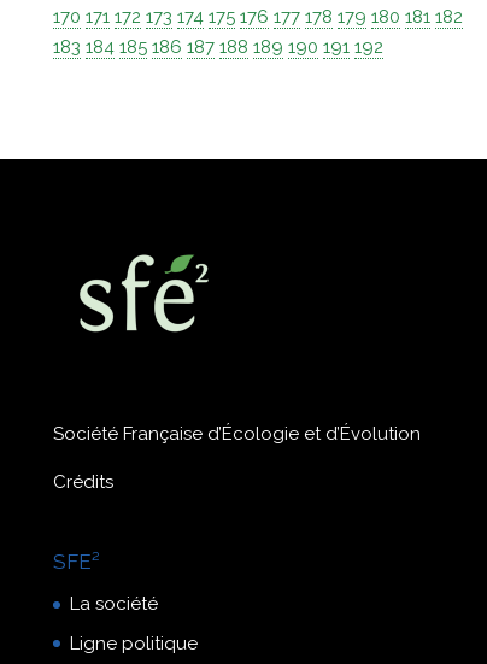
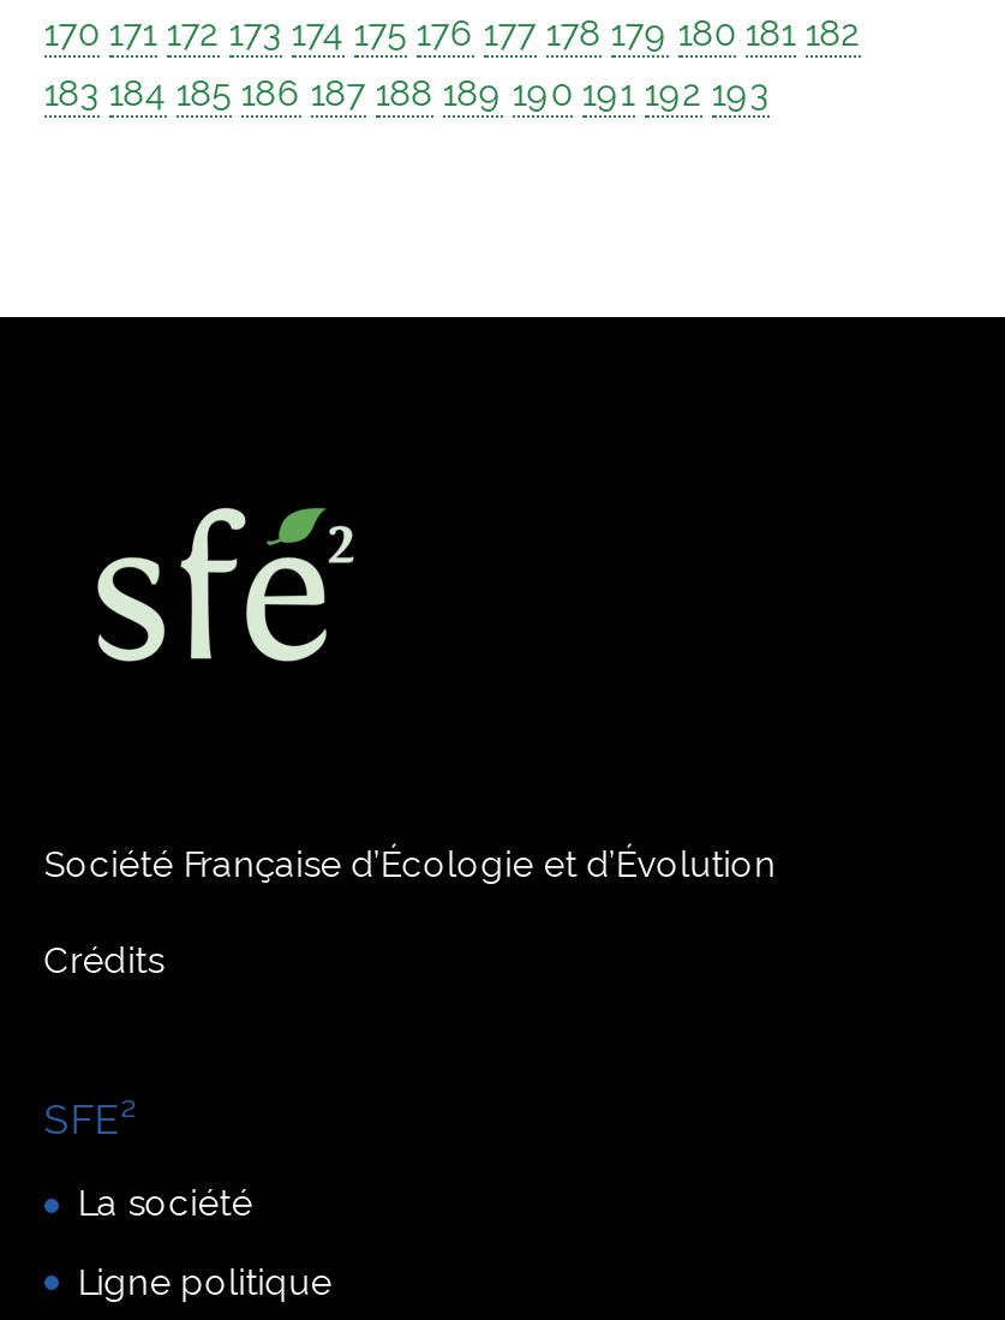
- 183 184 185 186 187 188 189 190 191 192
+ 183 184 185 186 187 188 189 190 191 192 193
